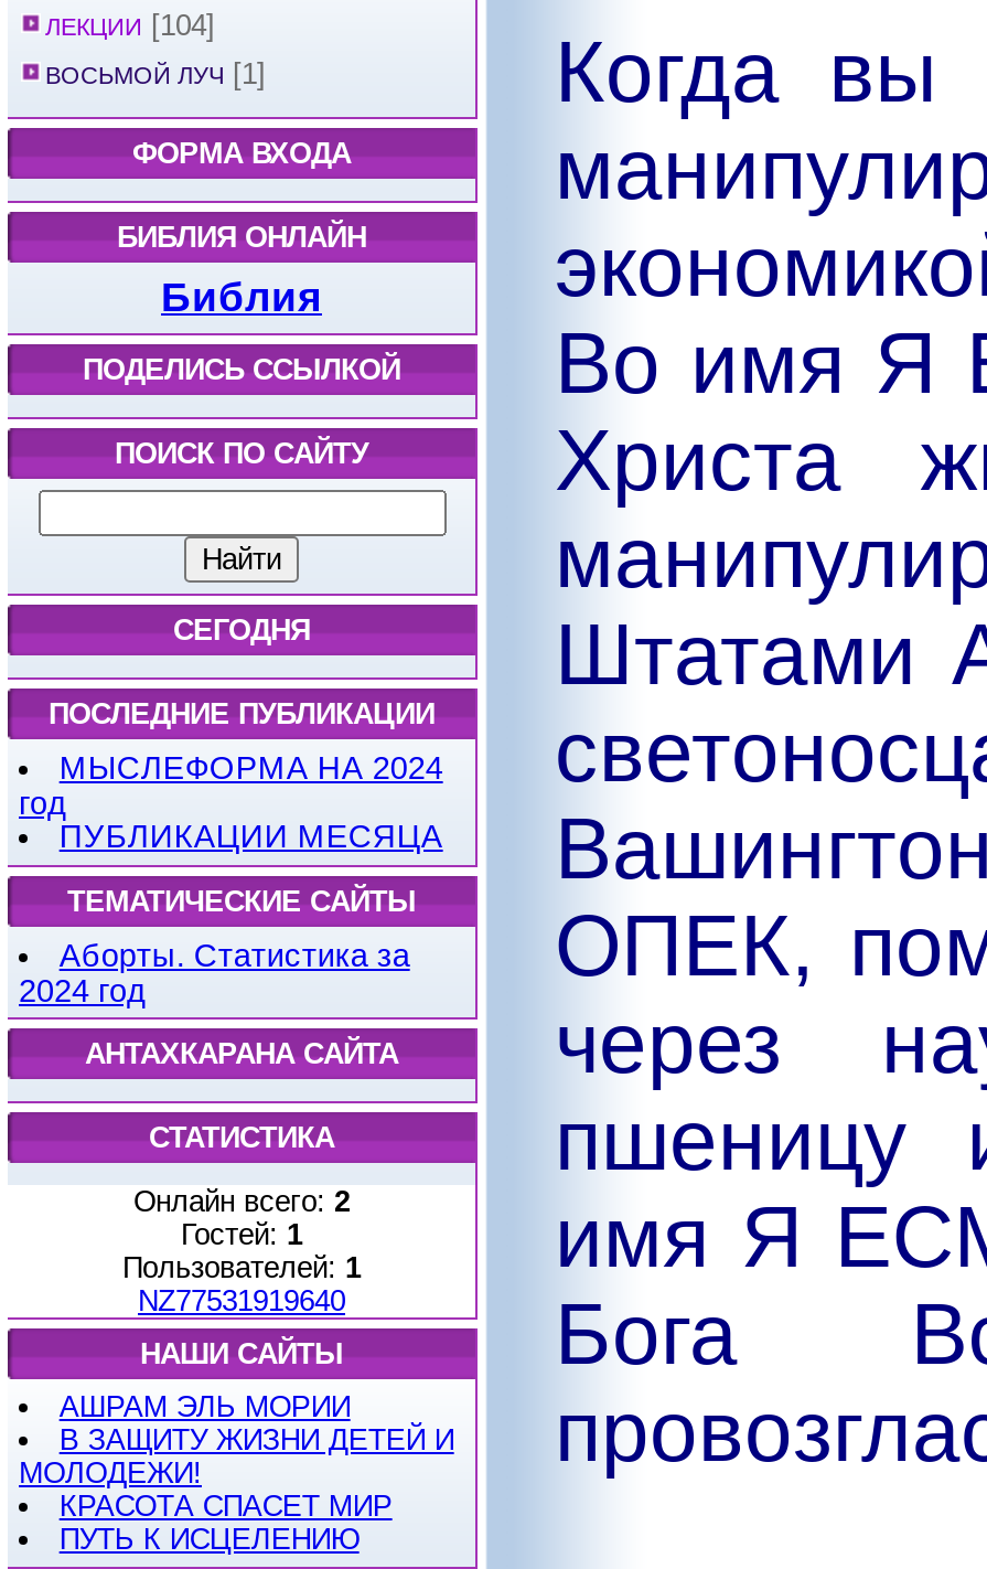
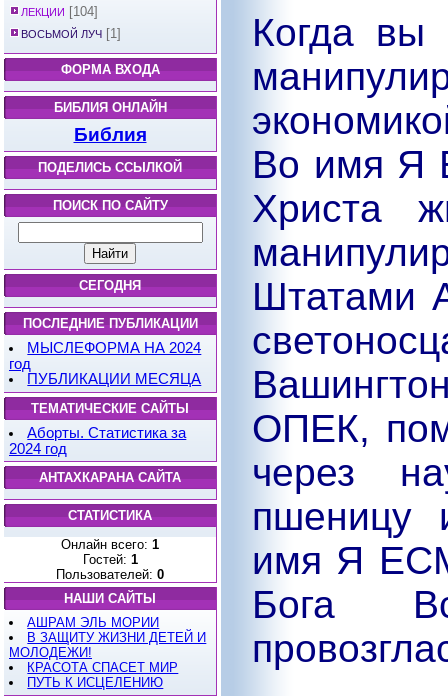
- Онлайн всего: 2
+ Онлайн всего: 1

- Пользователей: 1
- NZ77531919640
+ Пользователей: 0
